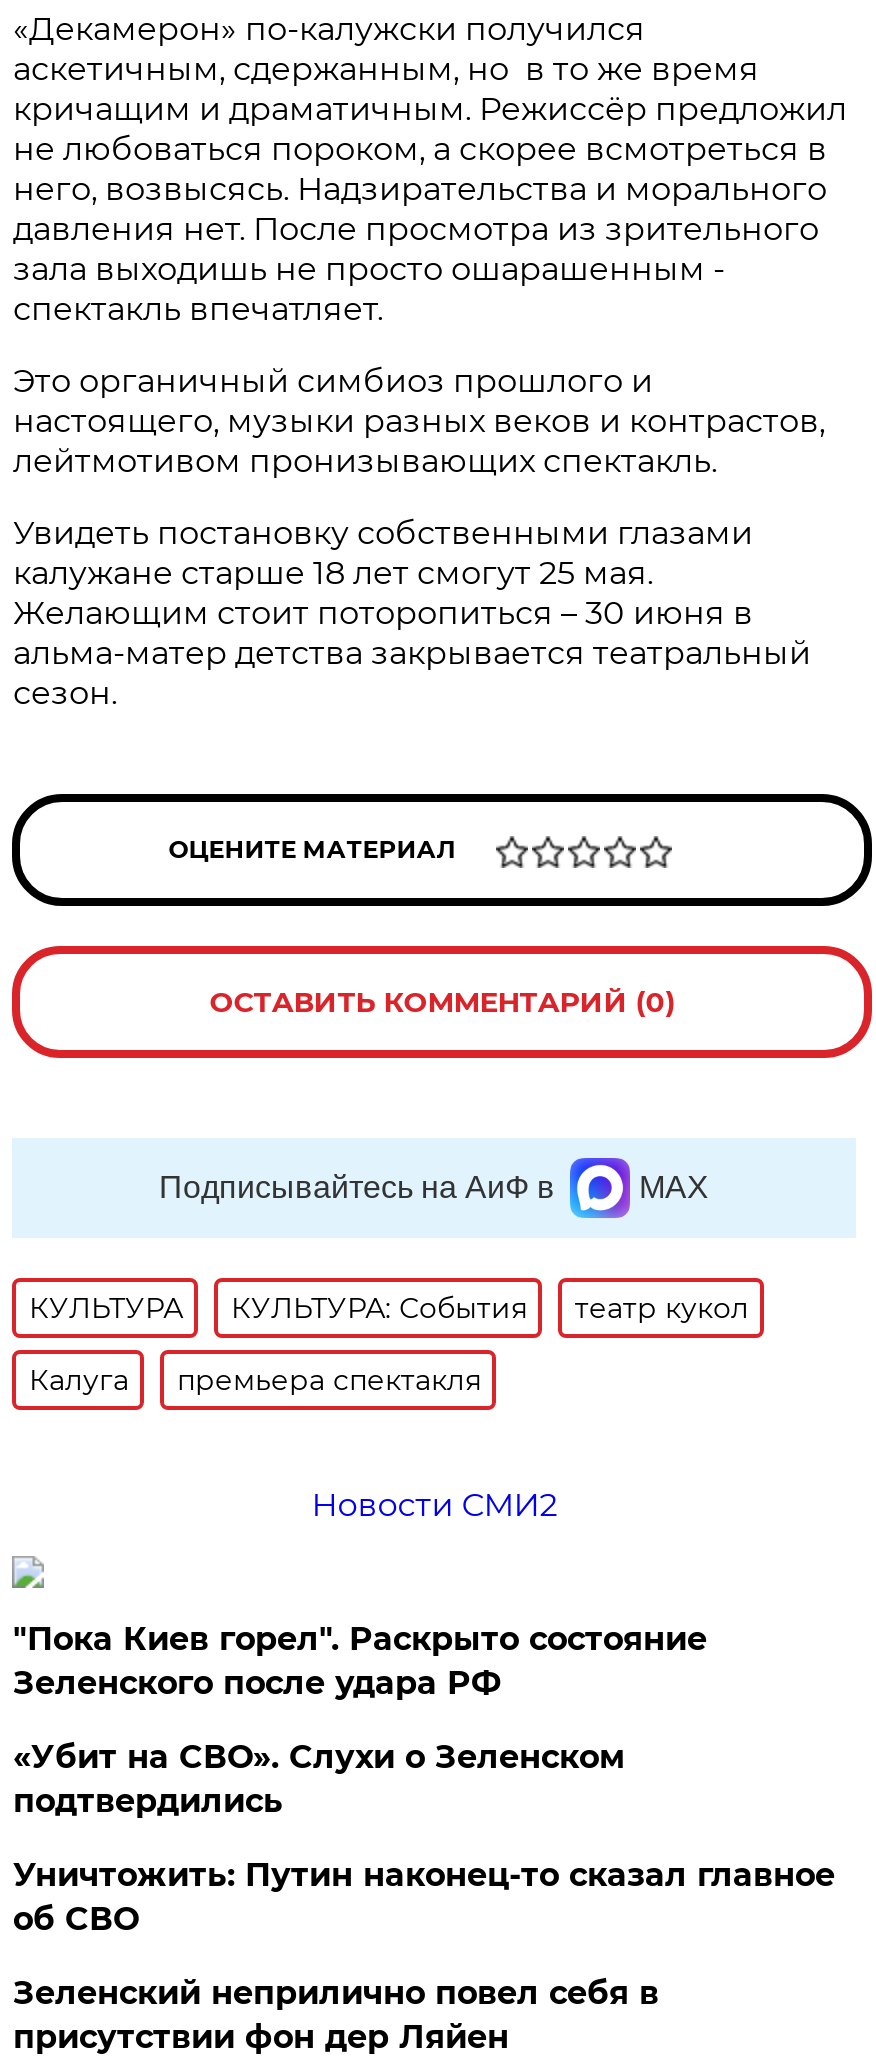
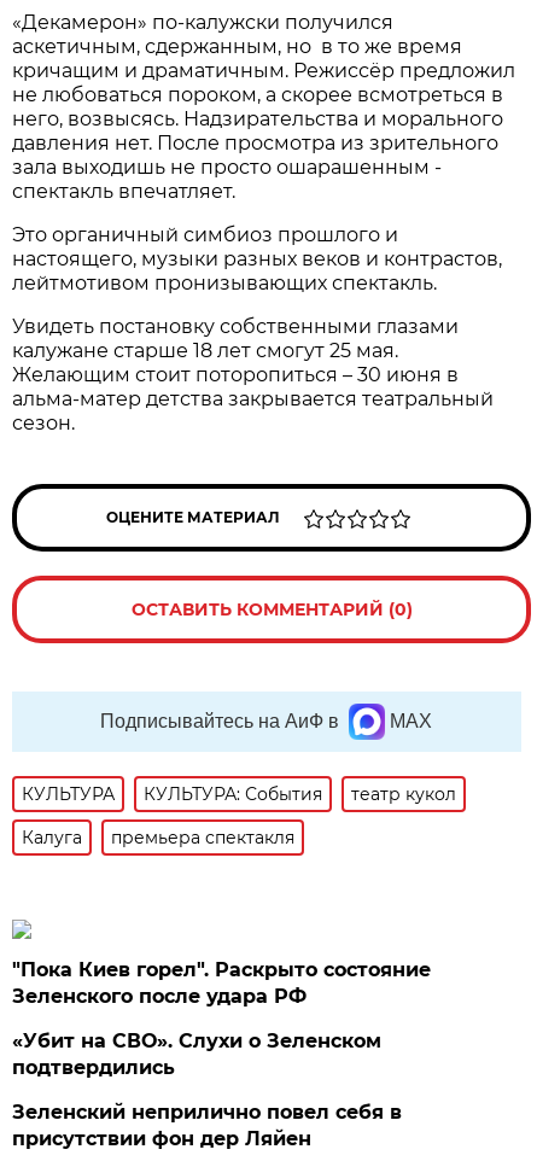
- Новости СМИ2

- Уничтожить: Путин наконец-то сказал главное
- об СВО
